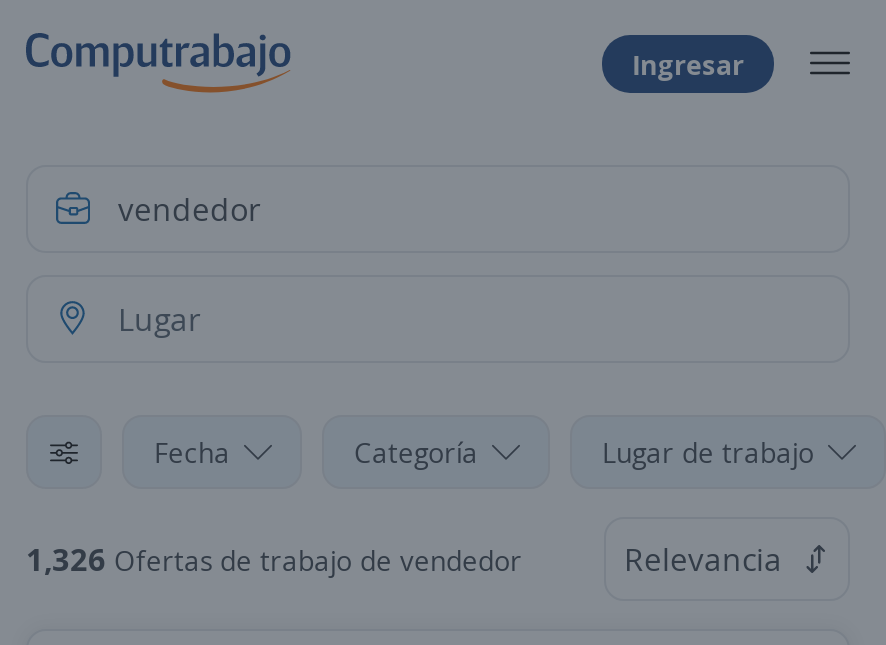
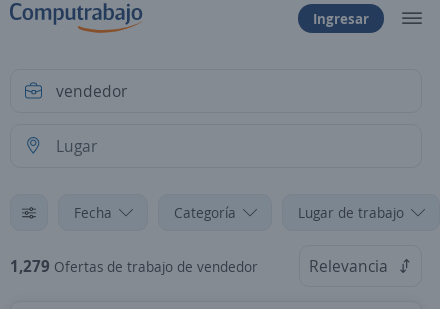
- 1,326 Ofertas de trabajo de vendedor
+ 1,279 Ofertas de trabajo de vendedor
